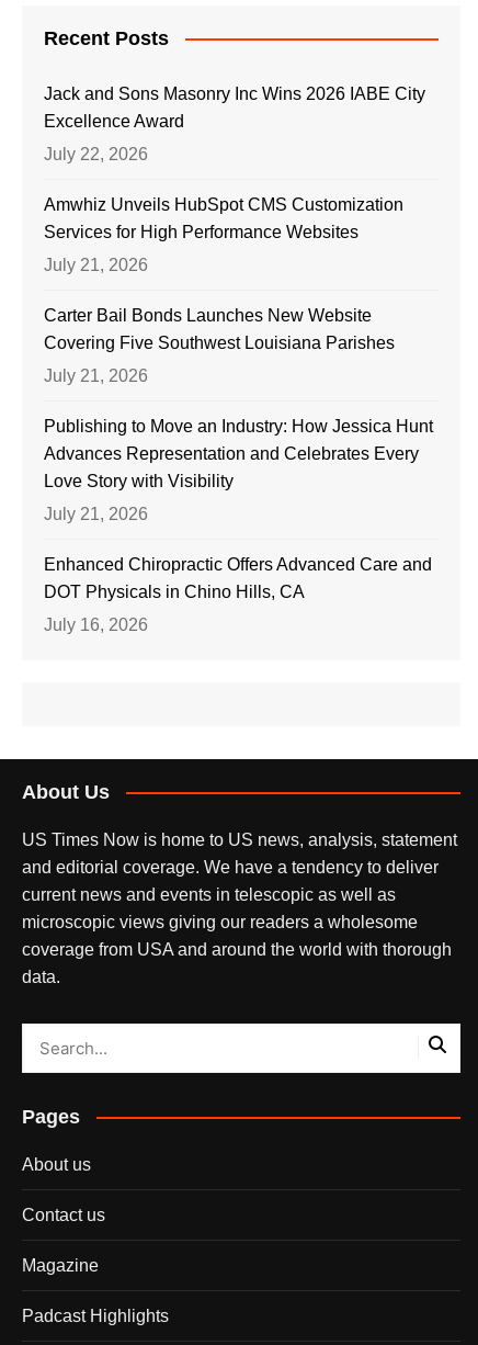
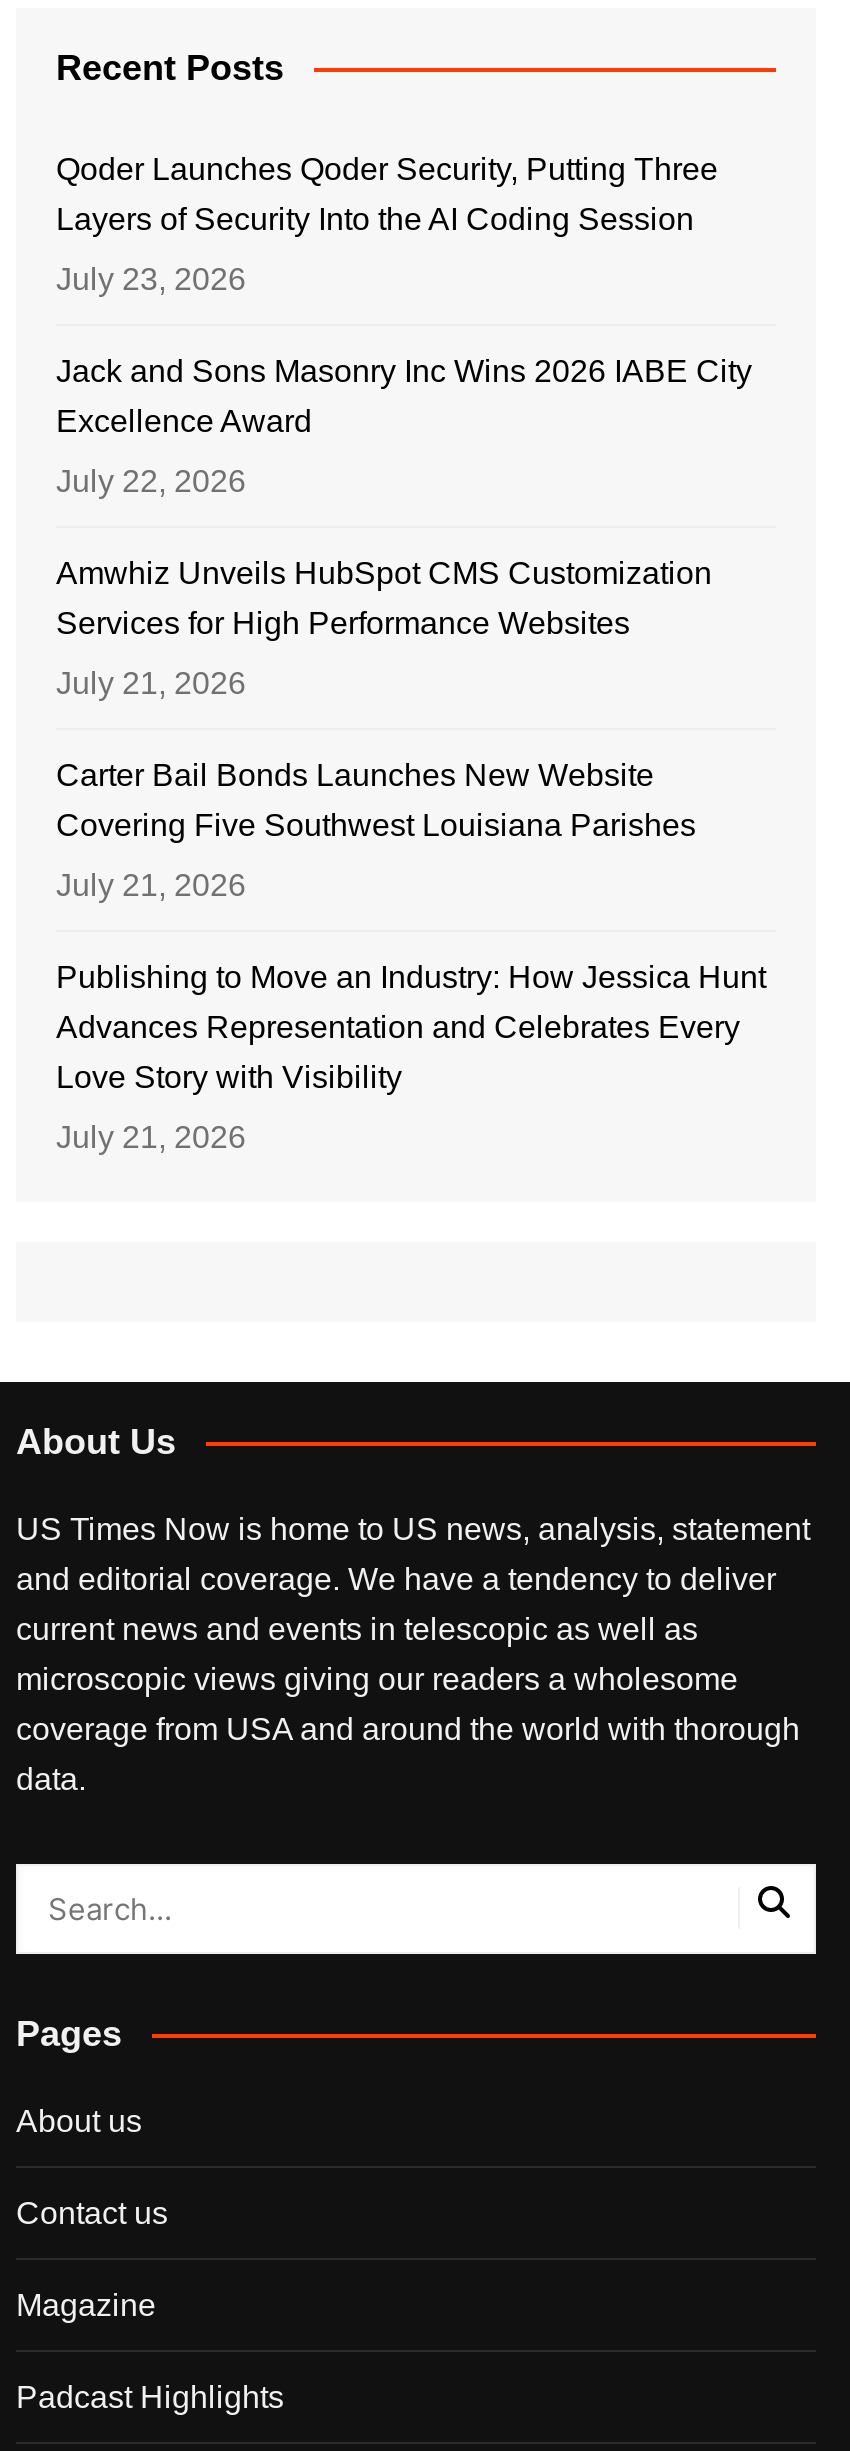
+ Qoder Launches Qoder Security, Putting Three
+ Layers of Security Into the AI Coding Session
+ July 23, 2026

moved down: Jack and Sons Masonry Inc Wins 2026 IABE City | Excellence Award | July 22, 2026 | ... | Love Story with Visibility | July 21, 2026

- Enhanced Chiropractic Offers Advanced Care and
- DOT Physicals in Chino Hills, CA
- July 16, 2026
